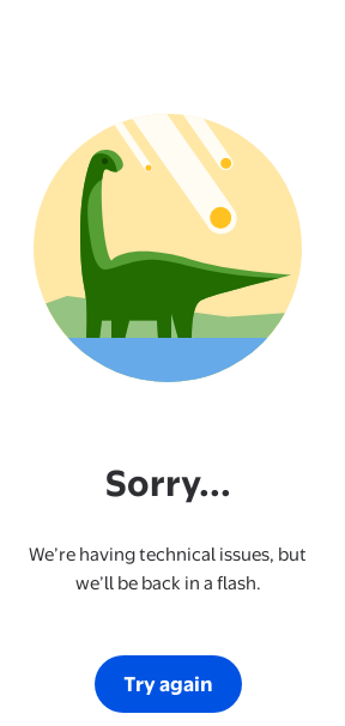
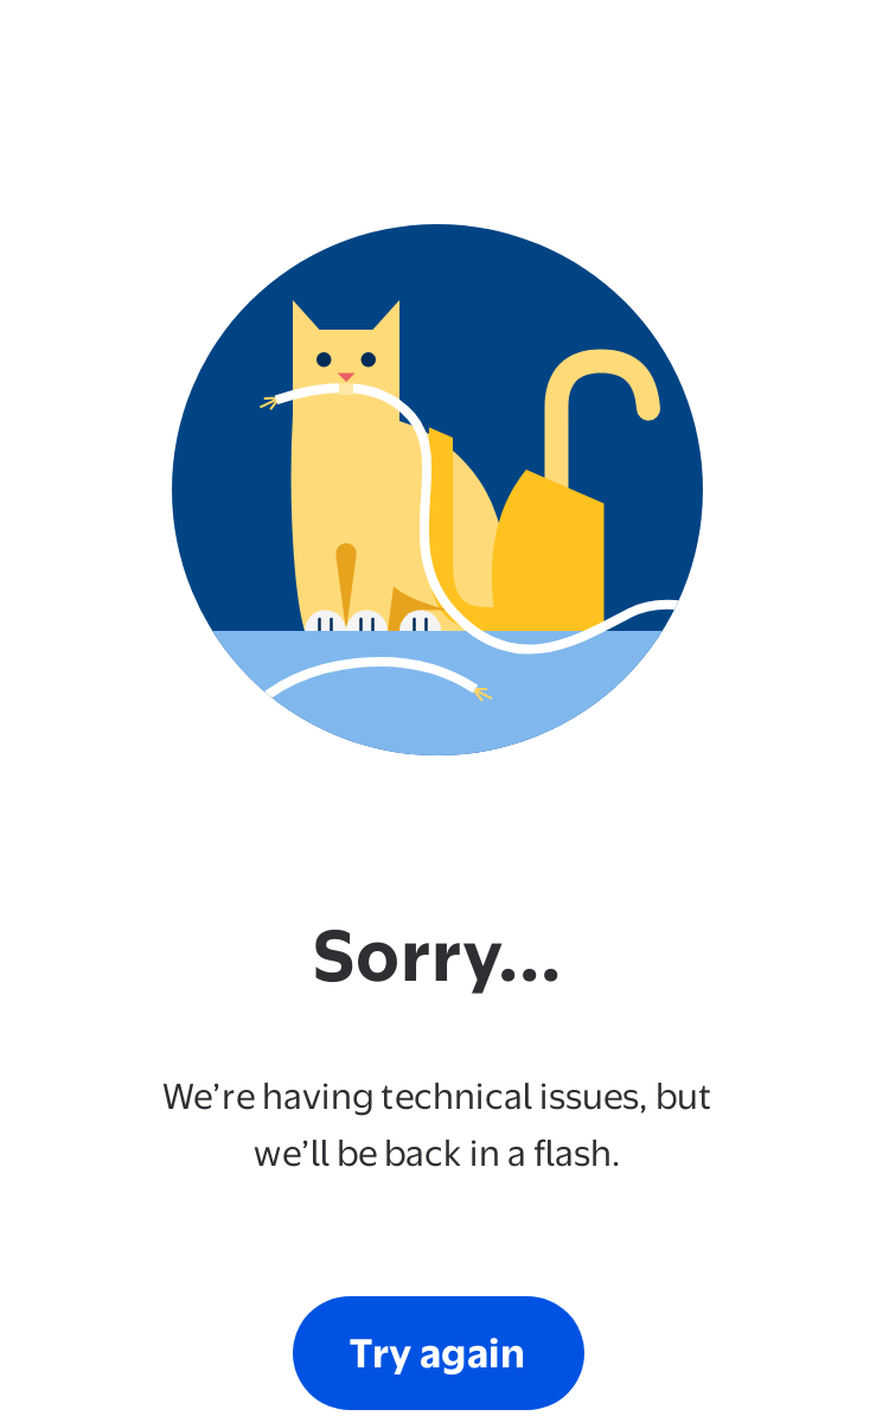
- [image]
+ [image]
